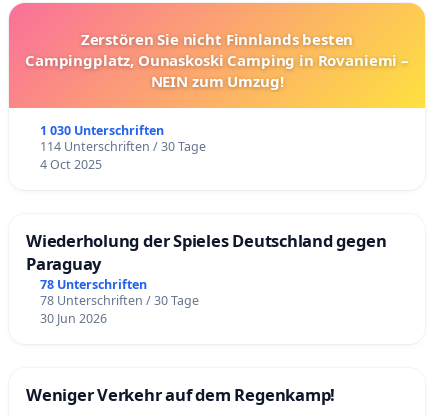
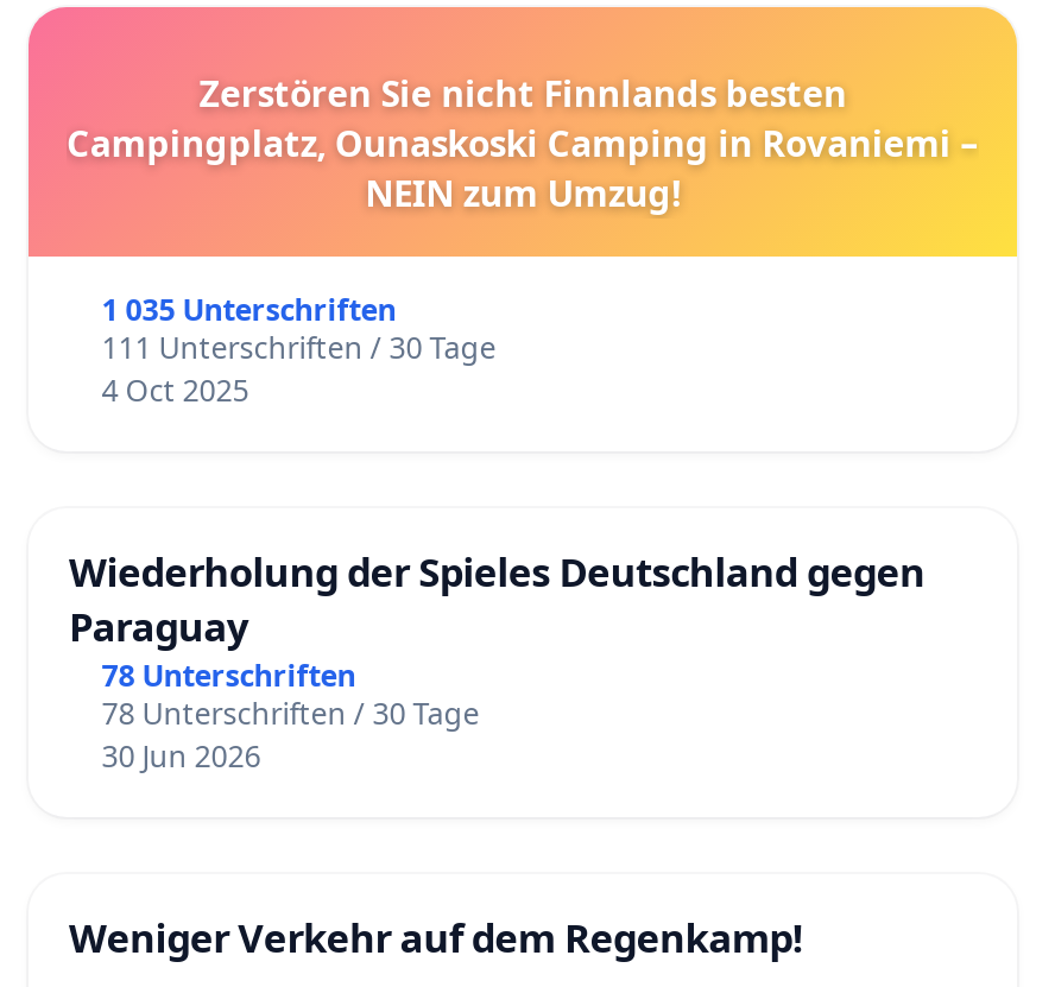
- 1 030 Unterschriften
+ 1 035 Unterschriften

- 114 Unterschriften / 30 Tage
+ 111 Unterschriften / 30 Tage
